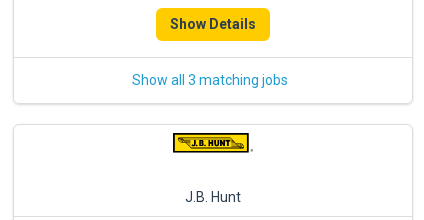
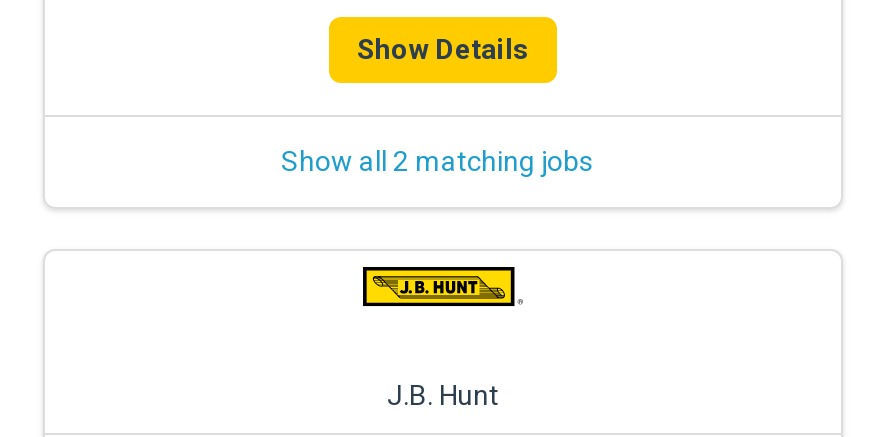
- Show all 3 matching jobs
+ Show all 2 matching jobs
